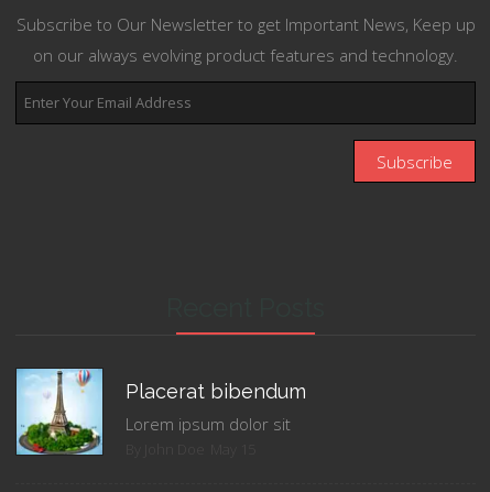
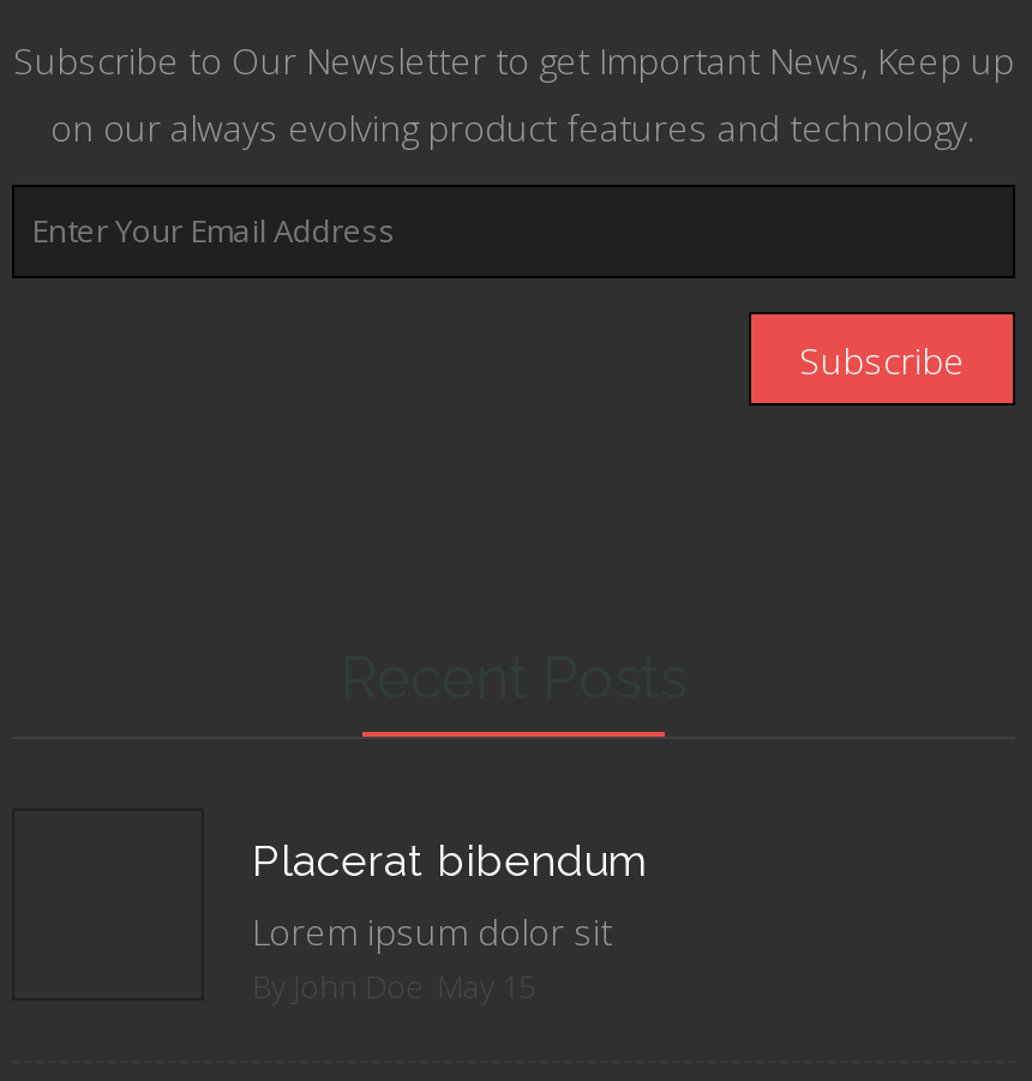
- [image]
